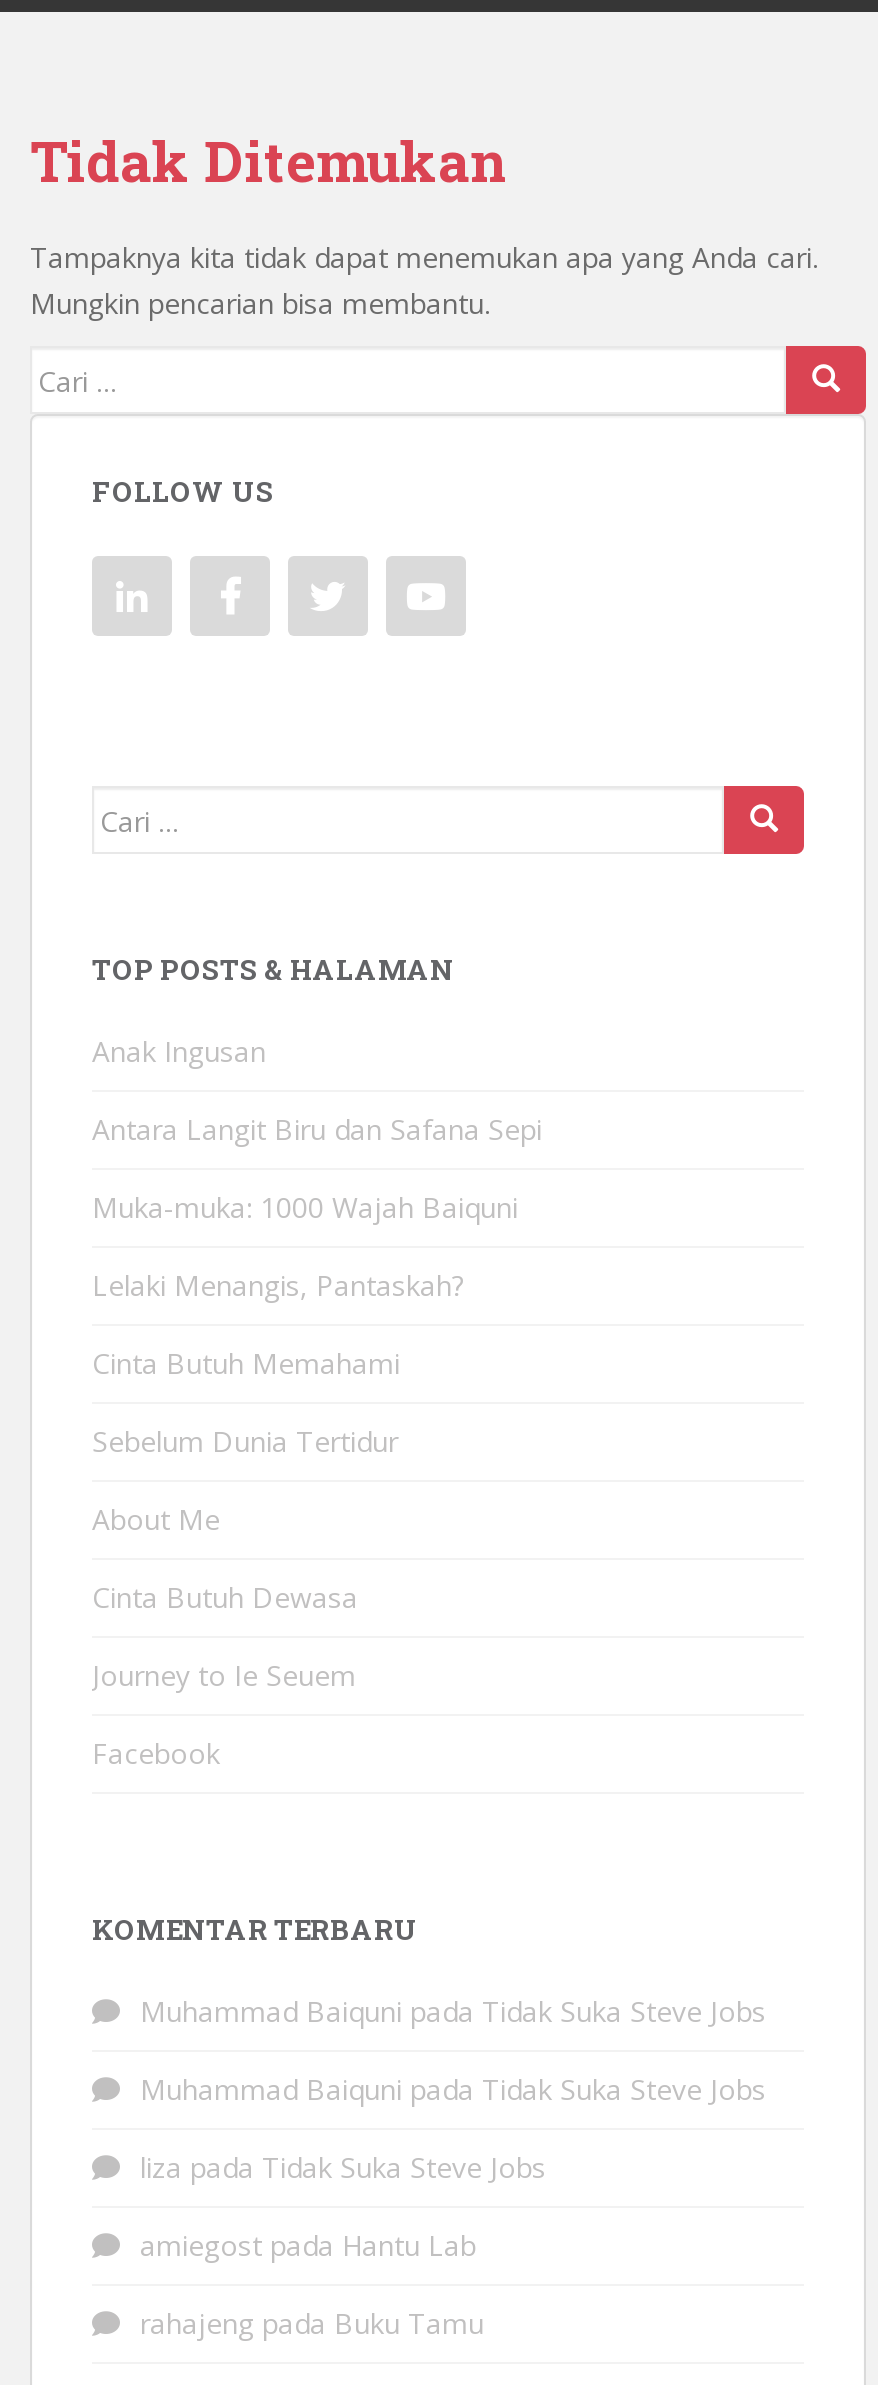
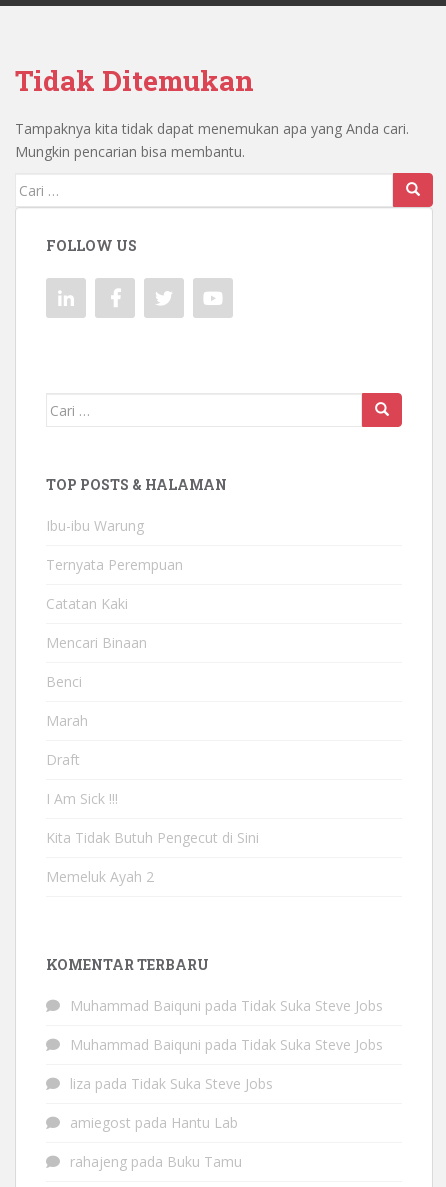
- Anak Ingusan
+ Ibu-ibu Warung

- Antara Langit Biru dan Safana Sepi
+ Ternyata Perempuan

- Muka-muka: 1000 Wajah Baiquni
+ Catatan Kaki

- Lelaki Menangis, Pantaskah?
+ Mencari Binaan

- Cinta Butuh Memahami
+ Benci

- Sebelum Dunia Tertidur
+ Marah

- About Me
+ Draft

- Cinta Butuh Dewasa
+ I Am Sick !!!

- Journey to Ie Seuem
+ Kita Tidak Butuh Pengecut di Sini

- Facebook
+ Memeluk Ayah 2
